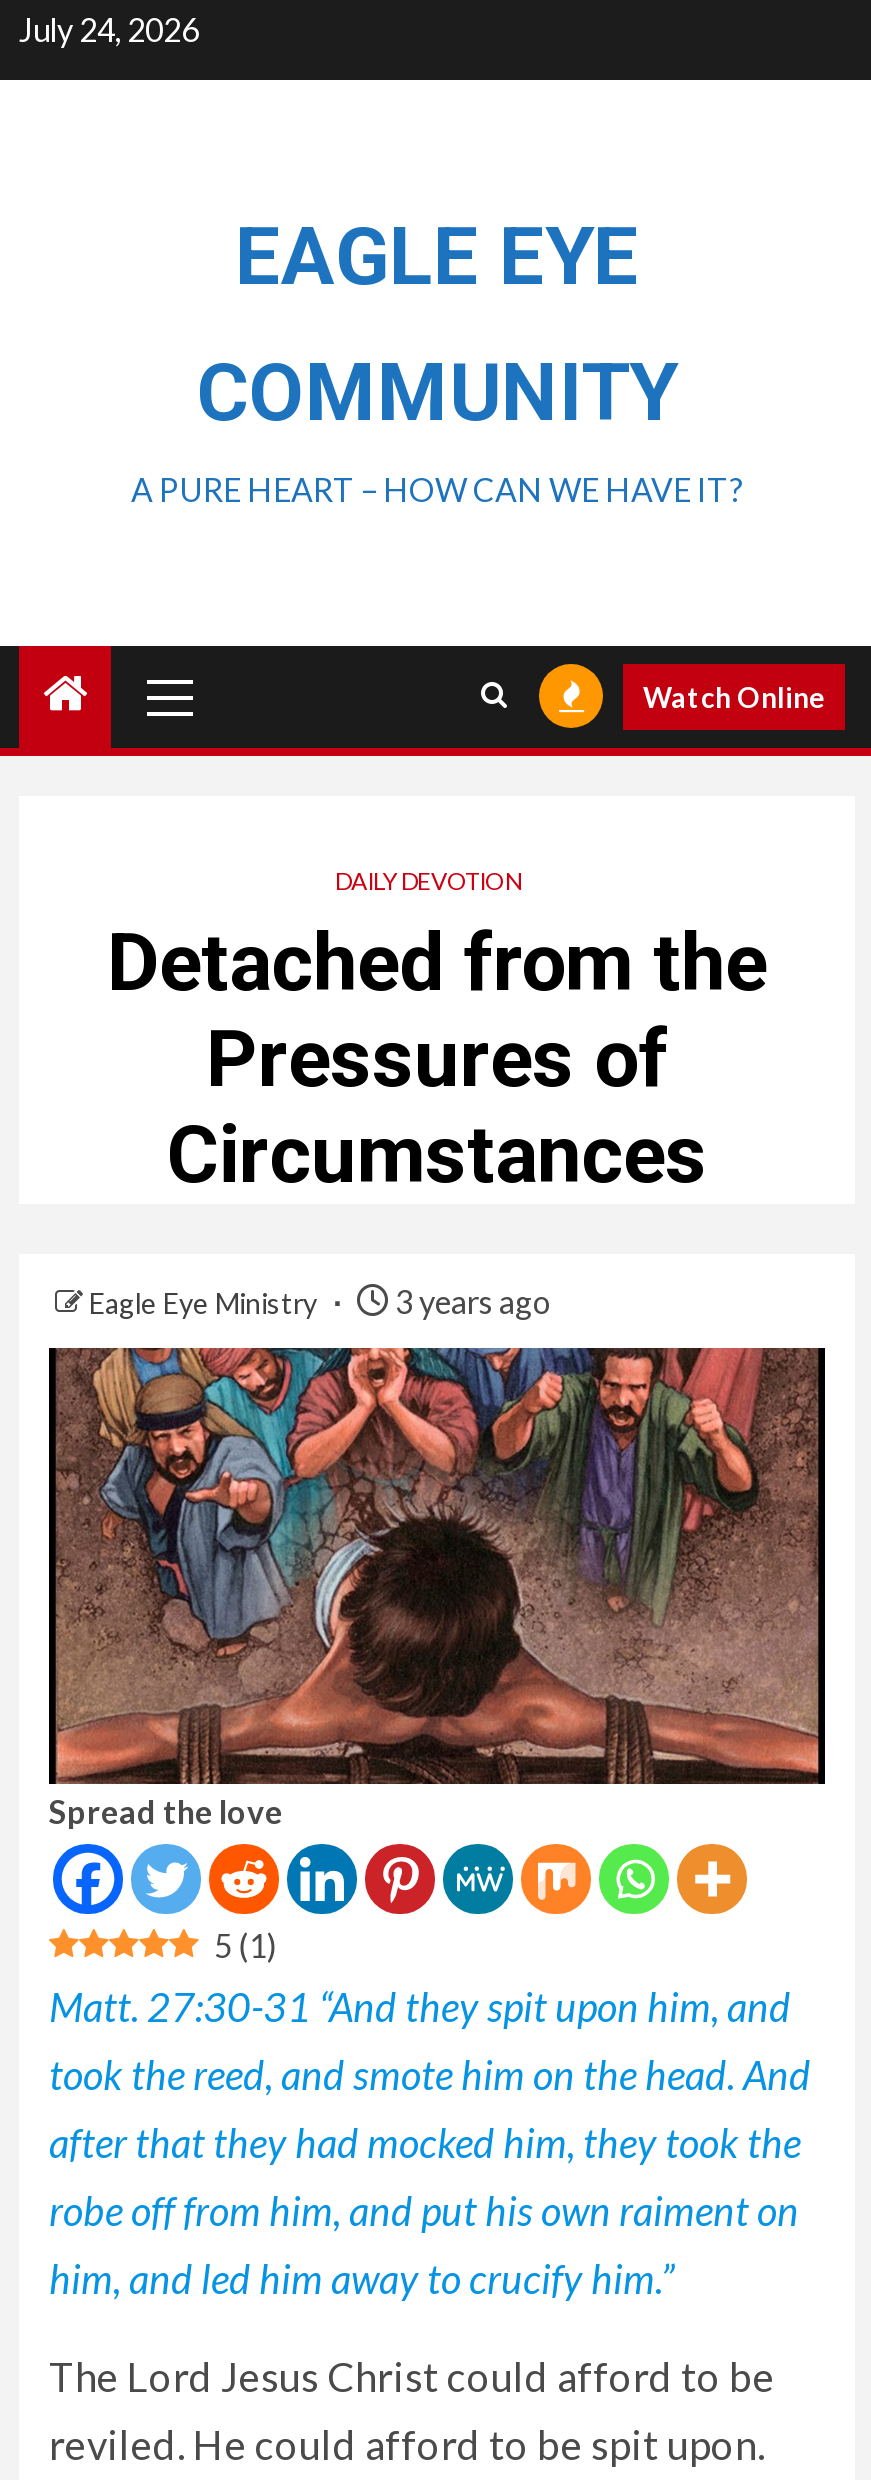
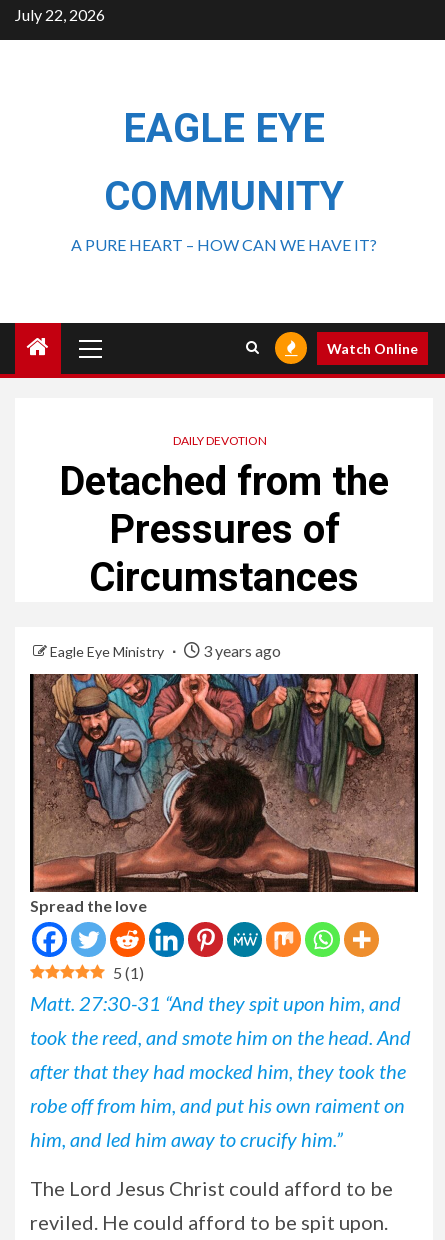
- July 24, 2026
+ July 22, 2026
